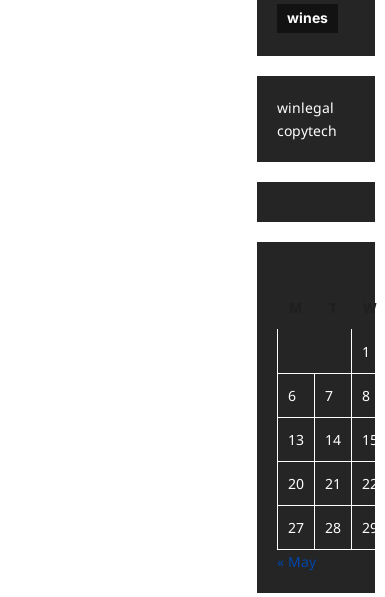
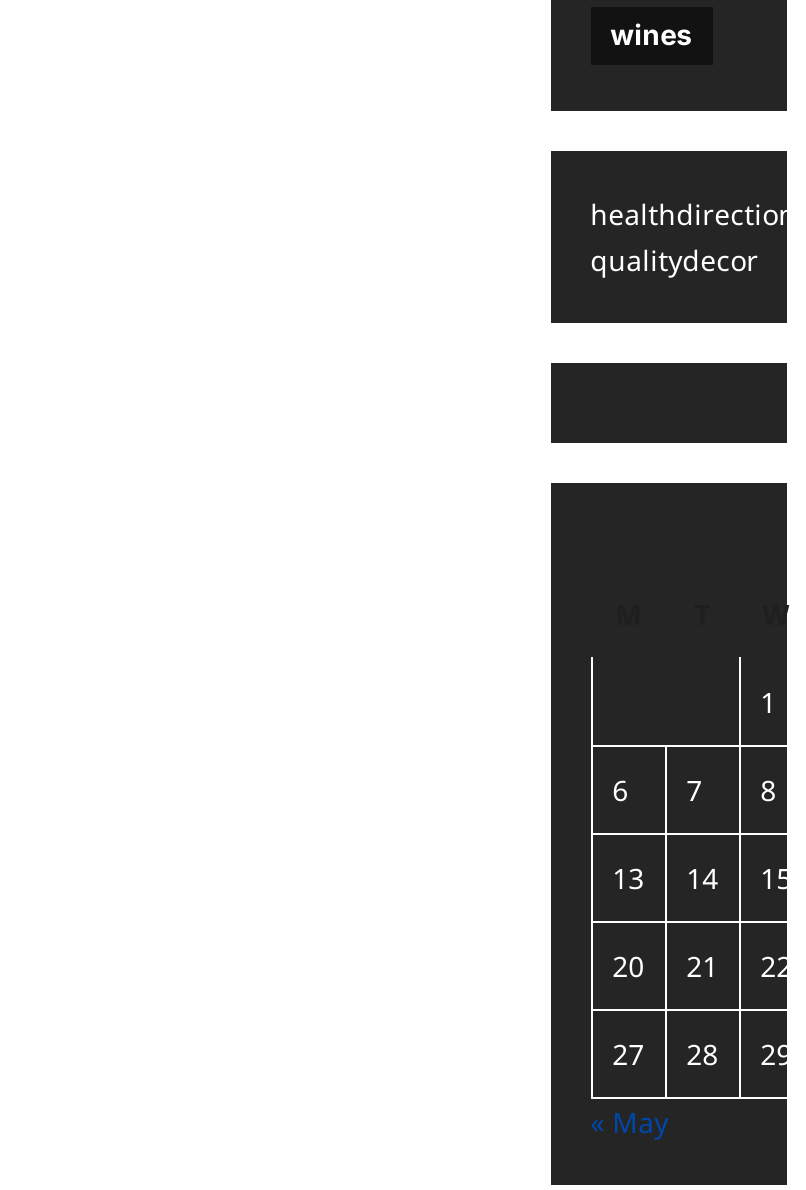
- winlegal
- copytech
+ healthdirection
+ qualitydecor
